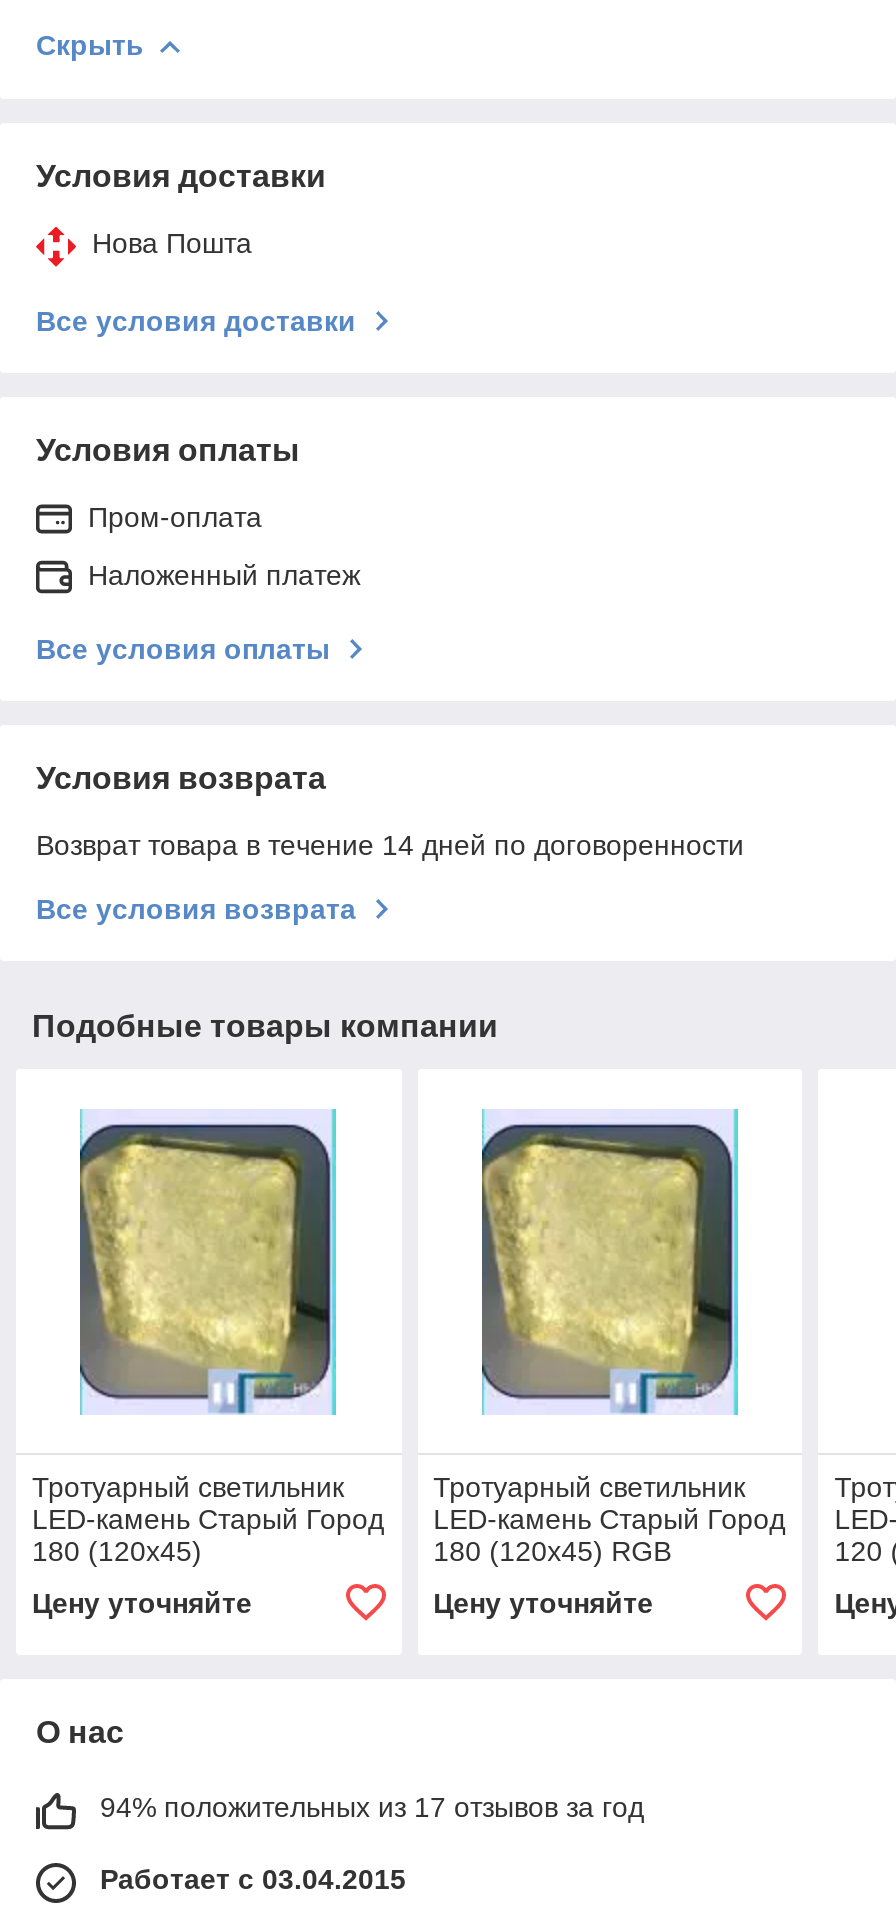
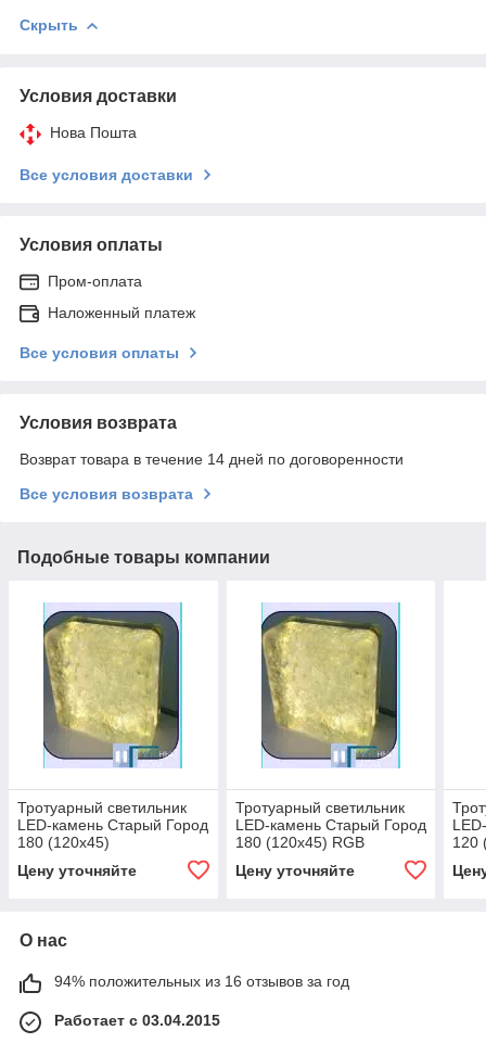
- 94% положительных из 17 отзывов за год
+ 94% положительных из 16 отзывов за год
